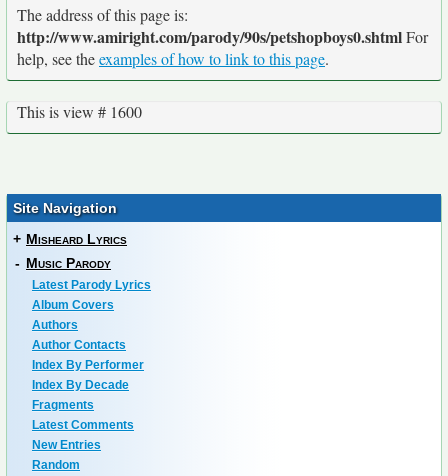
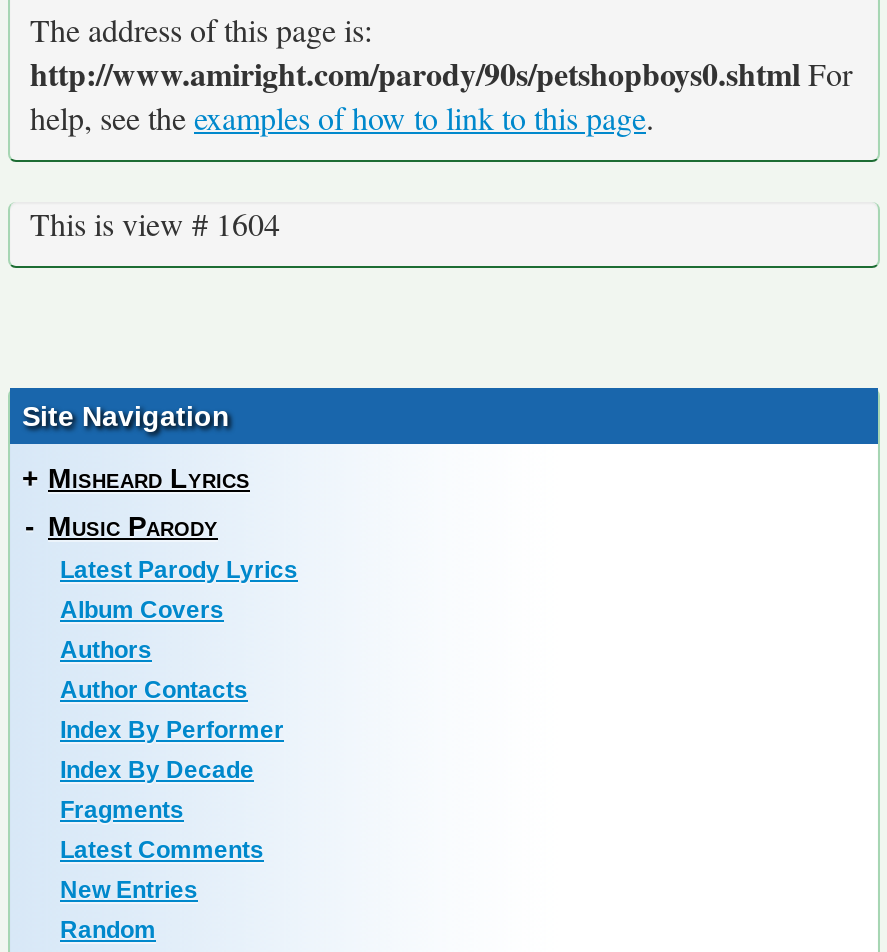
- This is view # 1600
+ This is view # 1604
